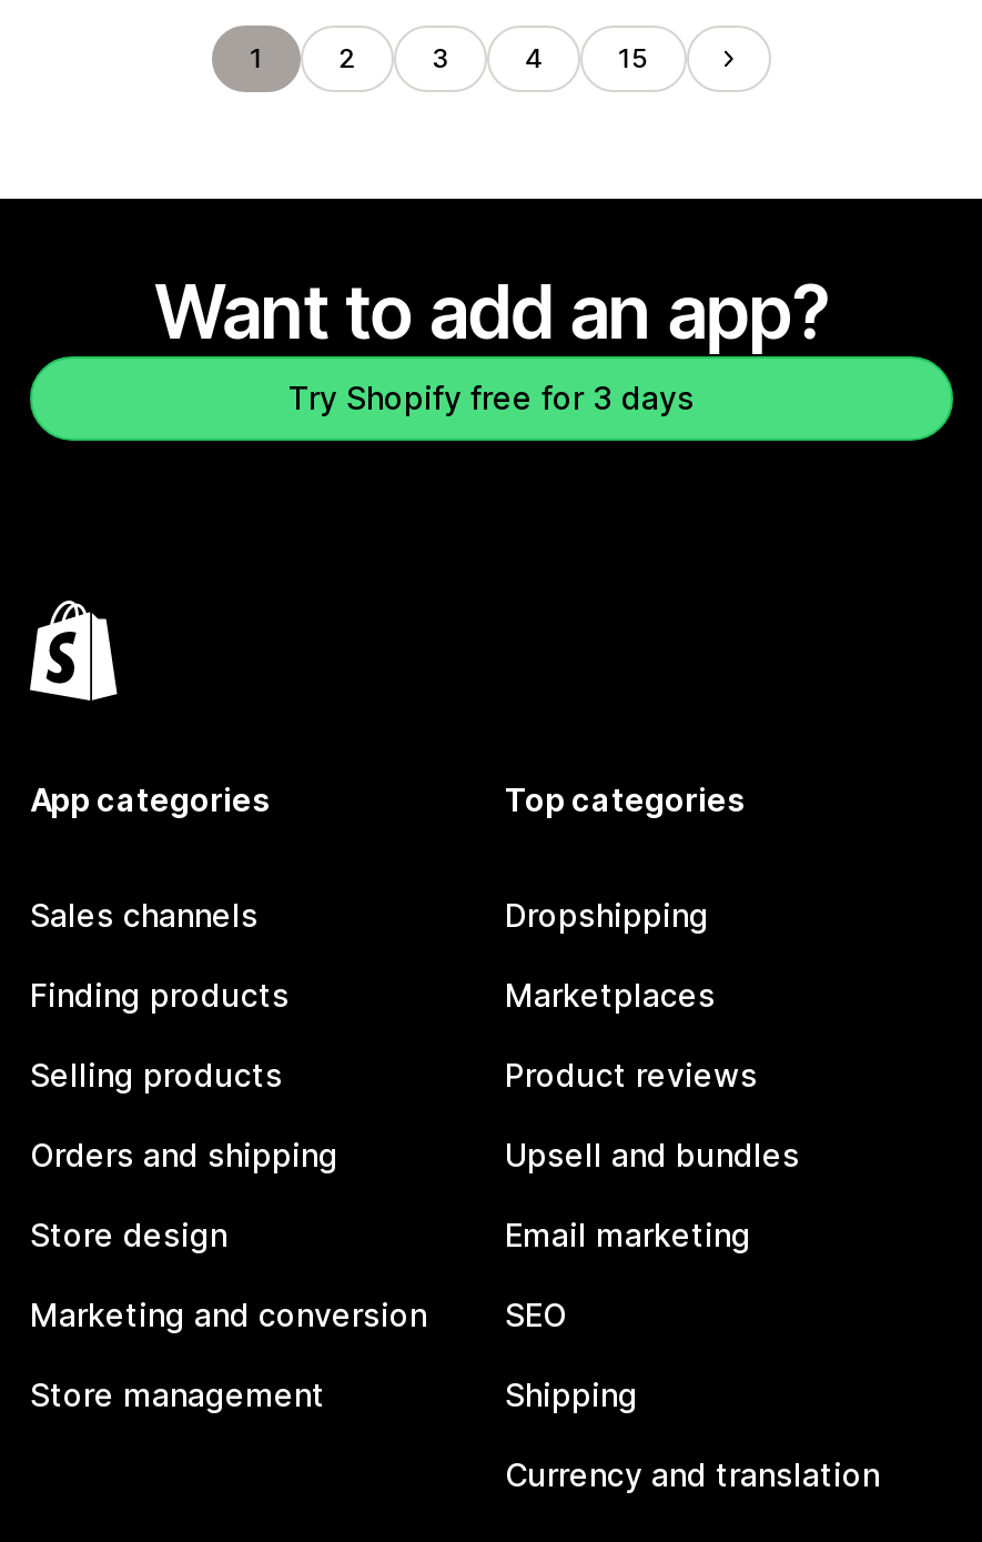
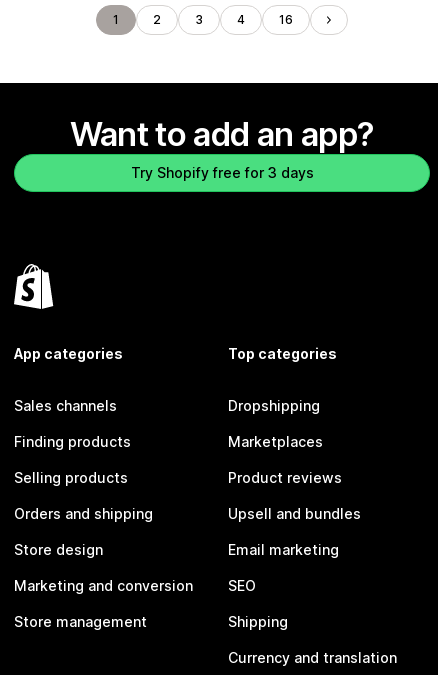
- 15
+ 16
